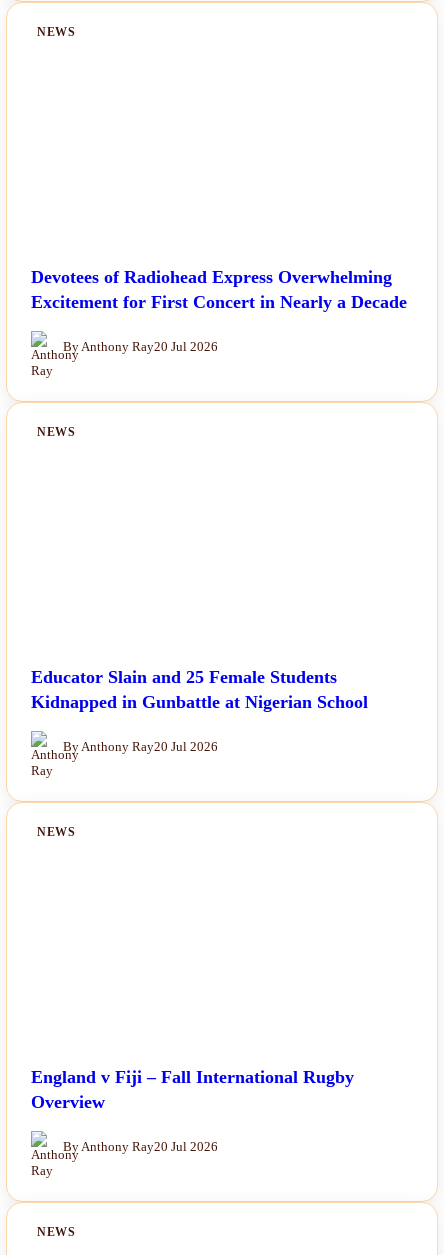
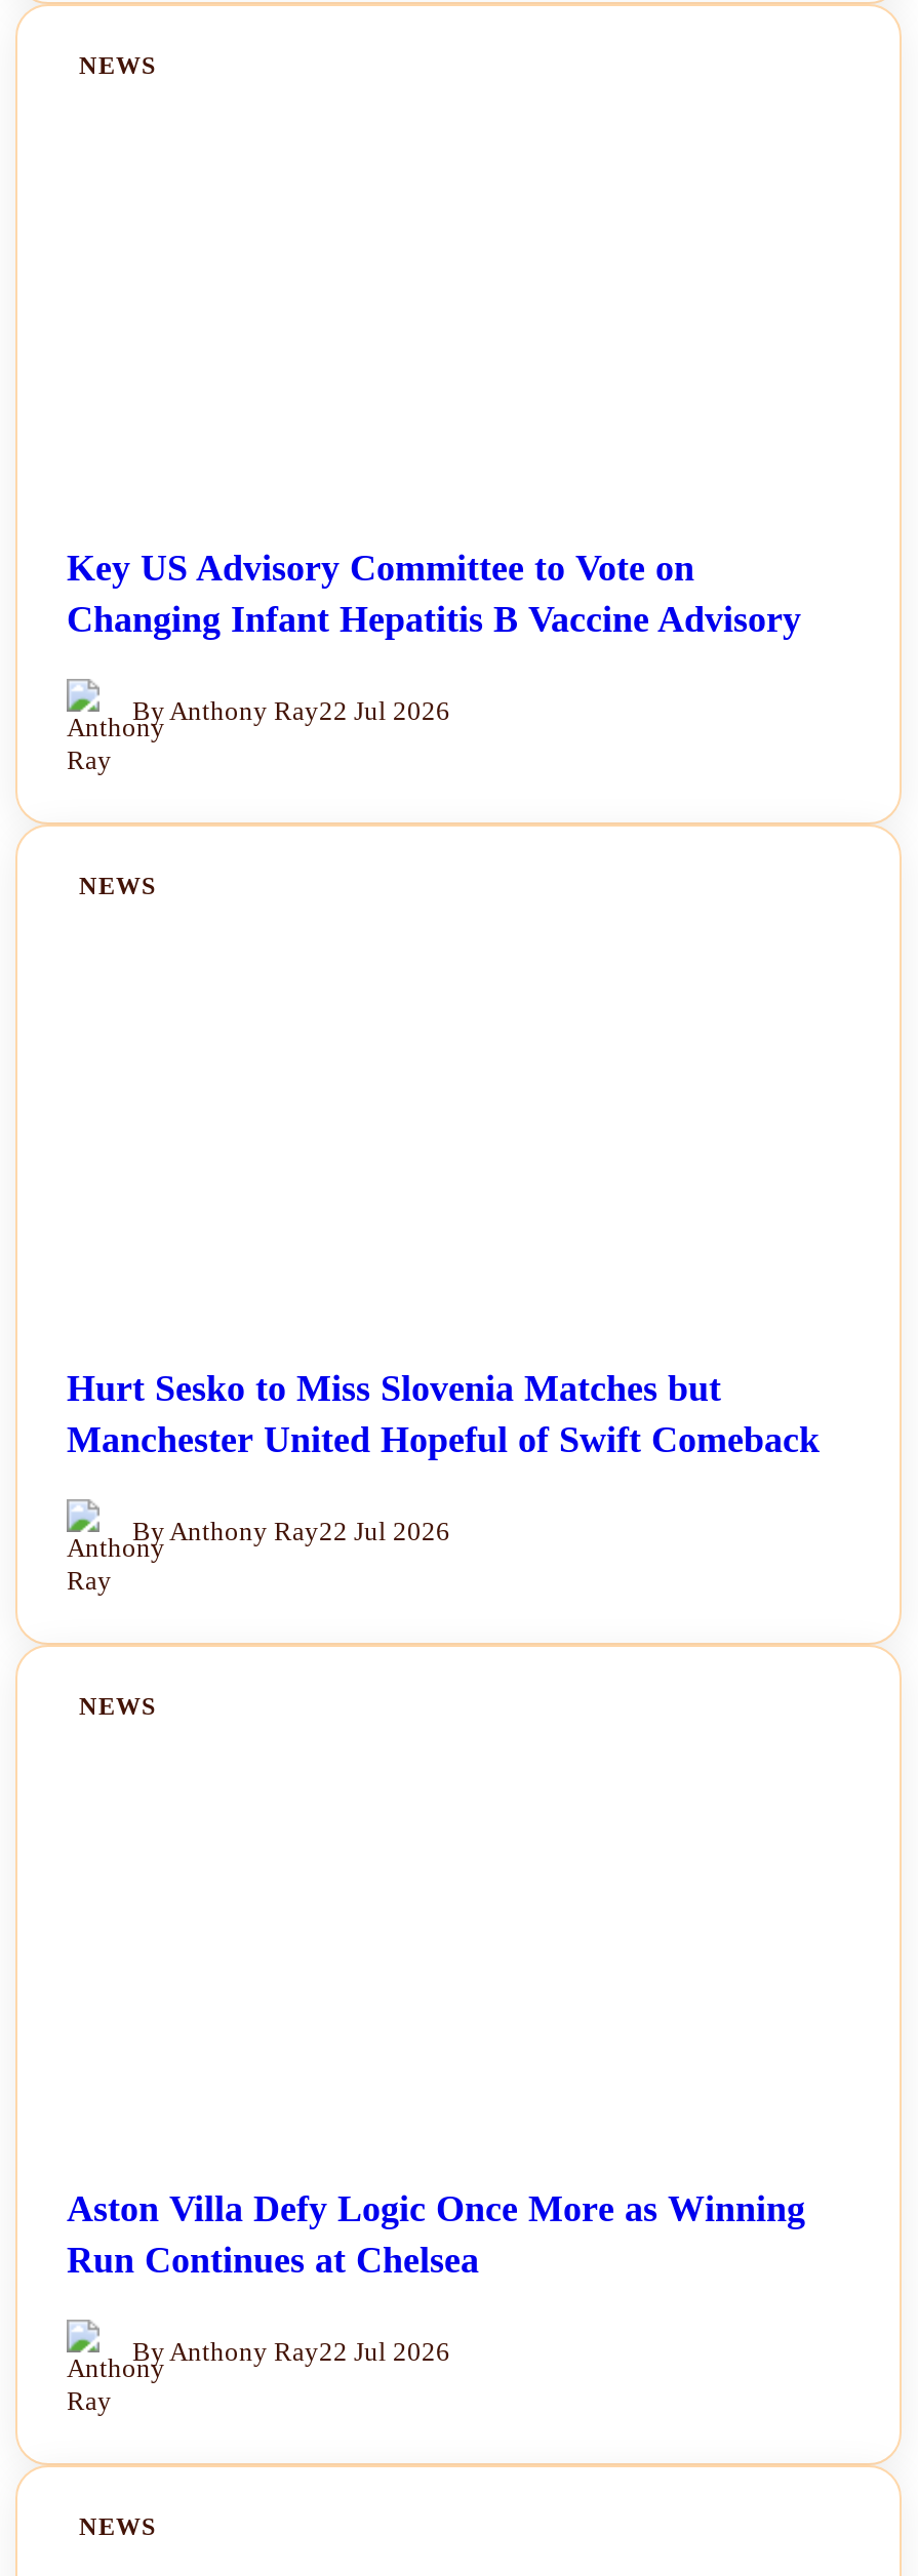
- Devotees of Radiohead Express Overwhelming
- Excitement for First Concert in Nearly a Decade
+ Key US Advisory Committee to Vote on
+ Changing Infant Hepatitis B Vaccine Advisory

- By Anthony Ray20 Jul 2026
+ By Anthony Ray22 Jul 2026

- Educator Slain and 25 Female Students
- Kidnapped in Gunbattle at Nigerian School
+ Hurt Sesko to Miss Slovenia Matches but
+ Manchester United Hopeful of Swift Comeback

- By Anthony Ray20 Jul 2026
+ By Anthony Ray22 Jul 2026

- England v Fiji – Fall International Rugby
- Overview
+ Aston Villa Defy Logic Once More as Winning
+ Run Continues at Chelsea

- By Anthony Ray20 Jul 2026
+ By Anthony Ray22 Jul 2026
